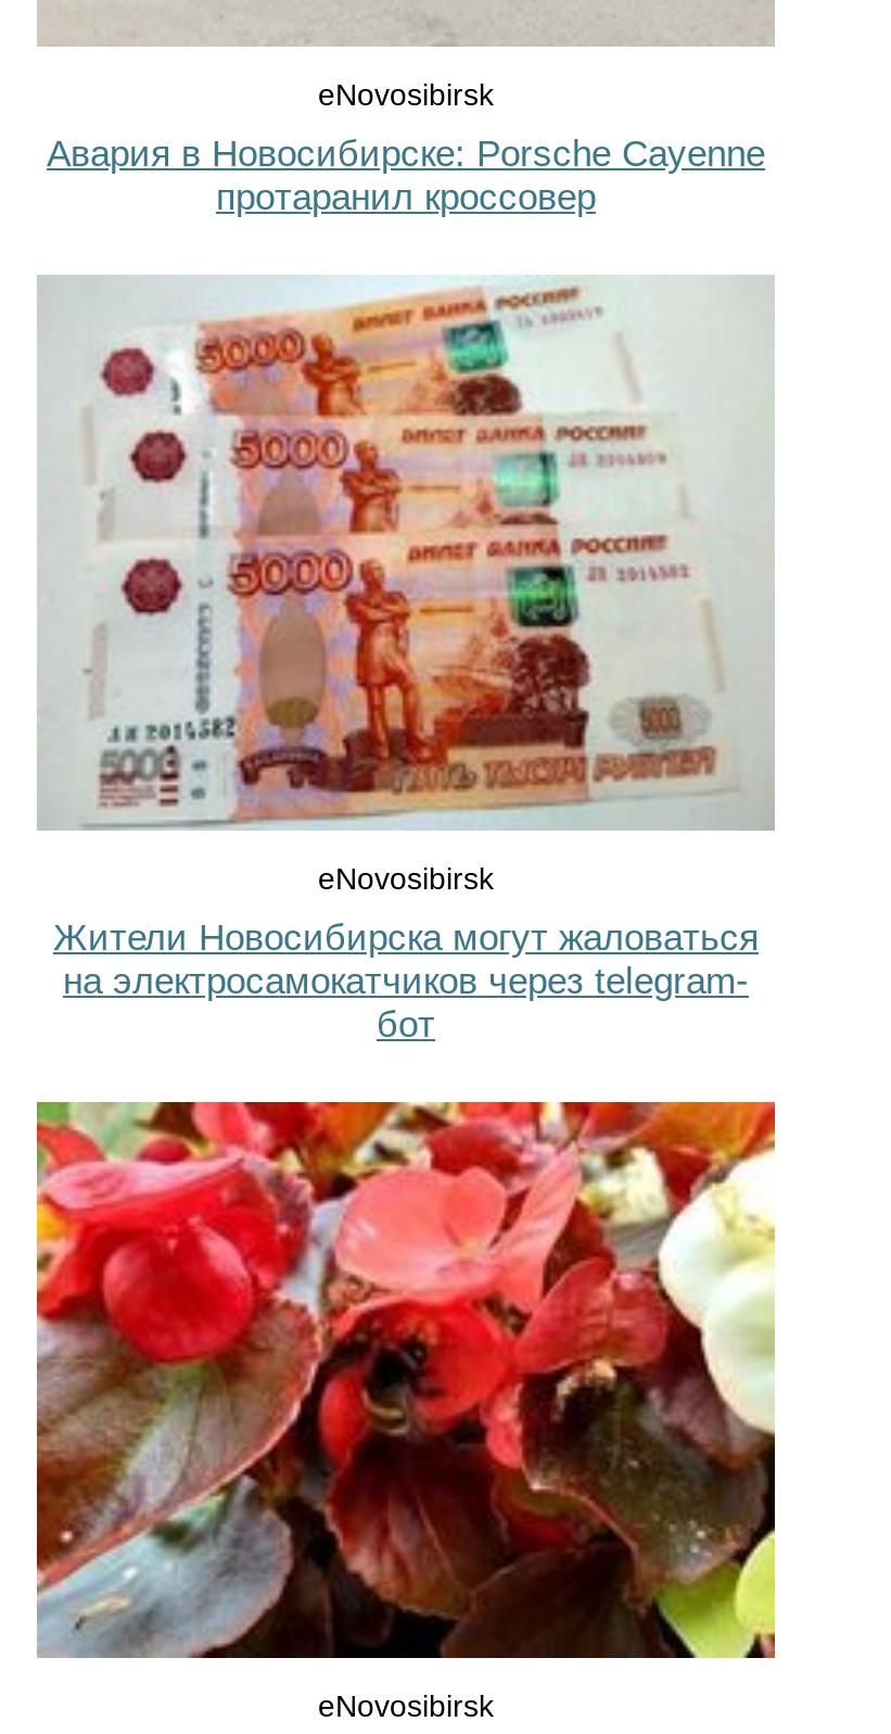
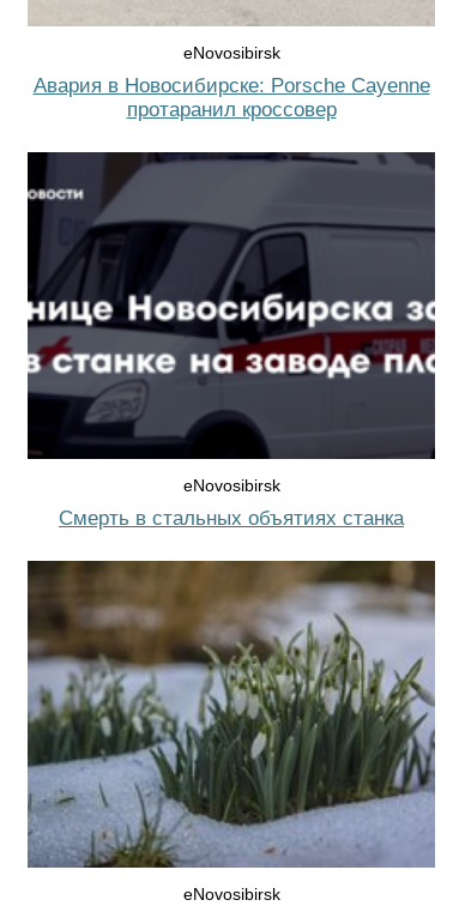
- [image]
- Жители Новосибирска могут жаловаться
- на электросамокатчиков через telegram-
- бот
+ [image]
+ Смерть в стальных объятиях станка

- [image]
+ [image]
